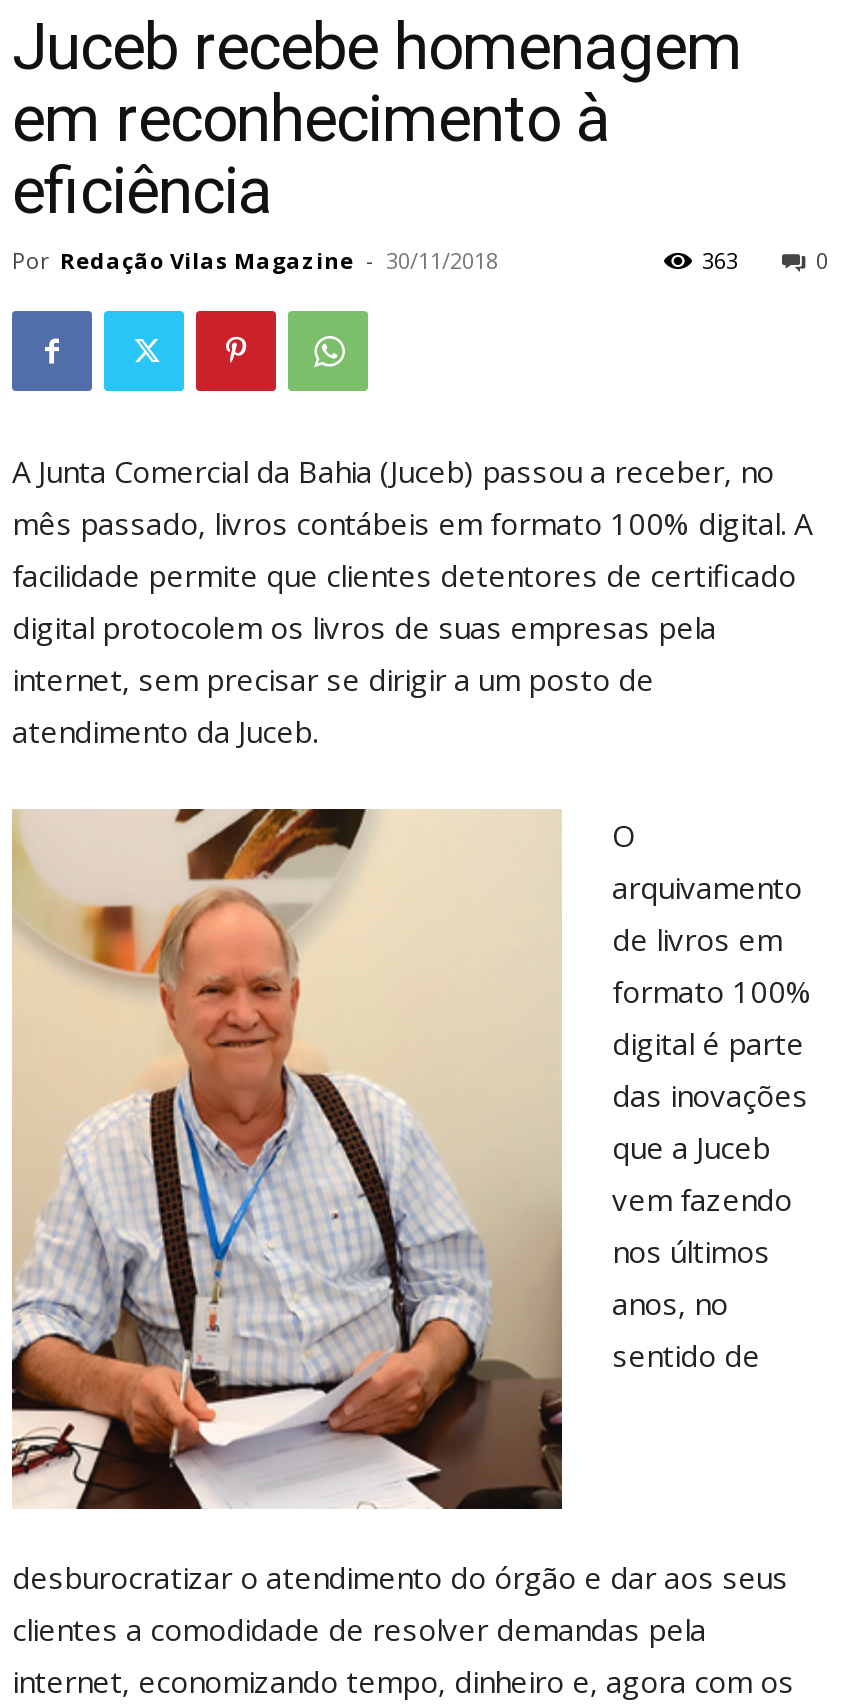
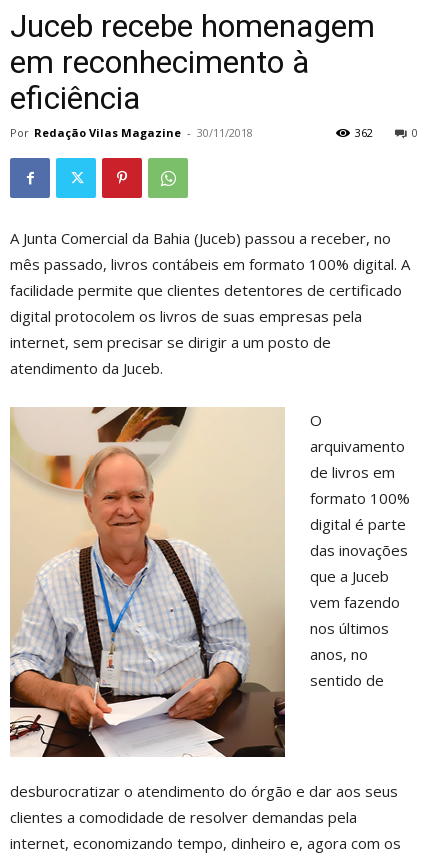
- 363
+ 362
